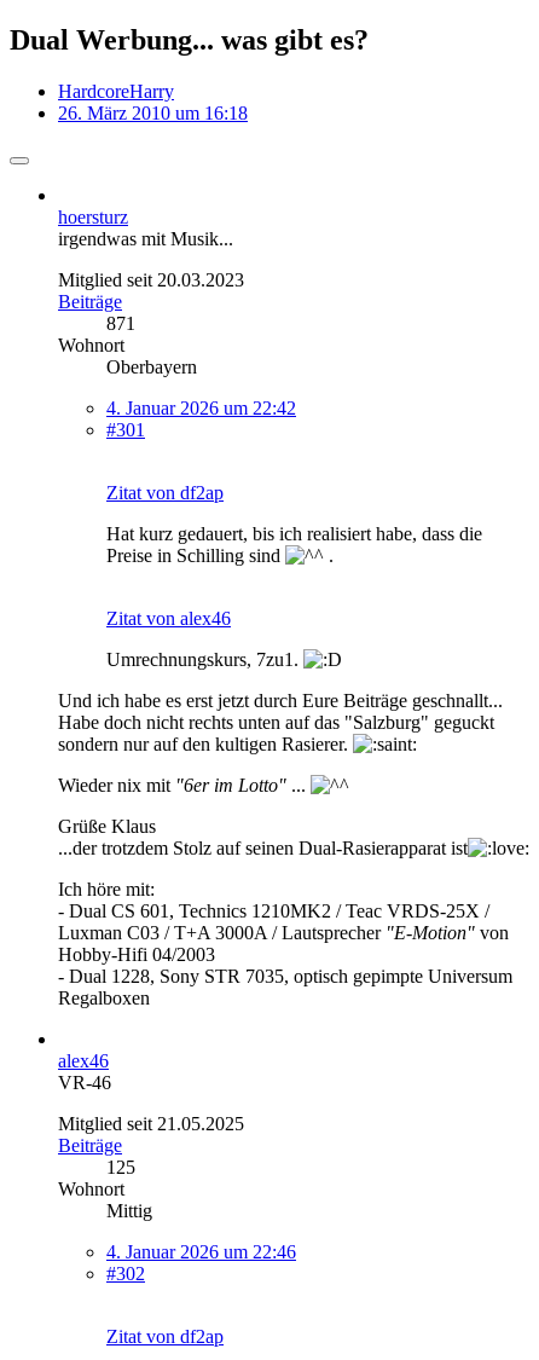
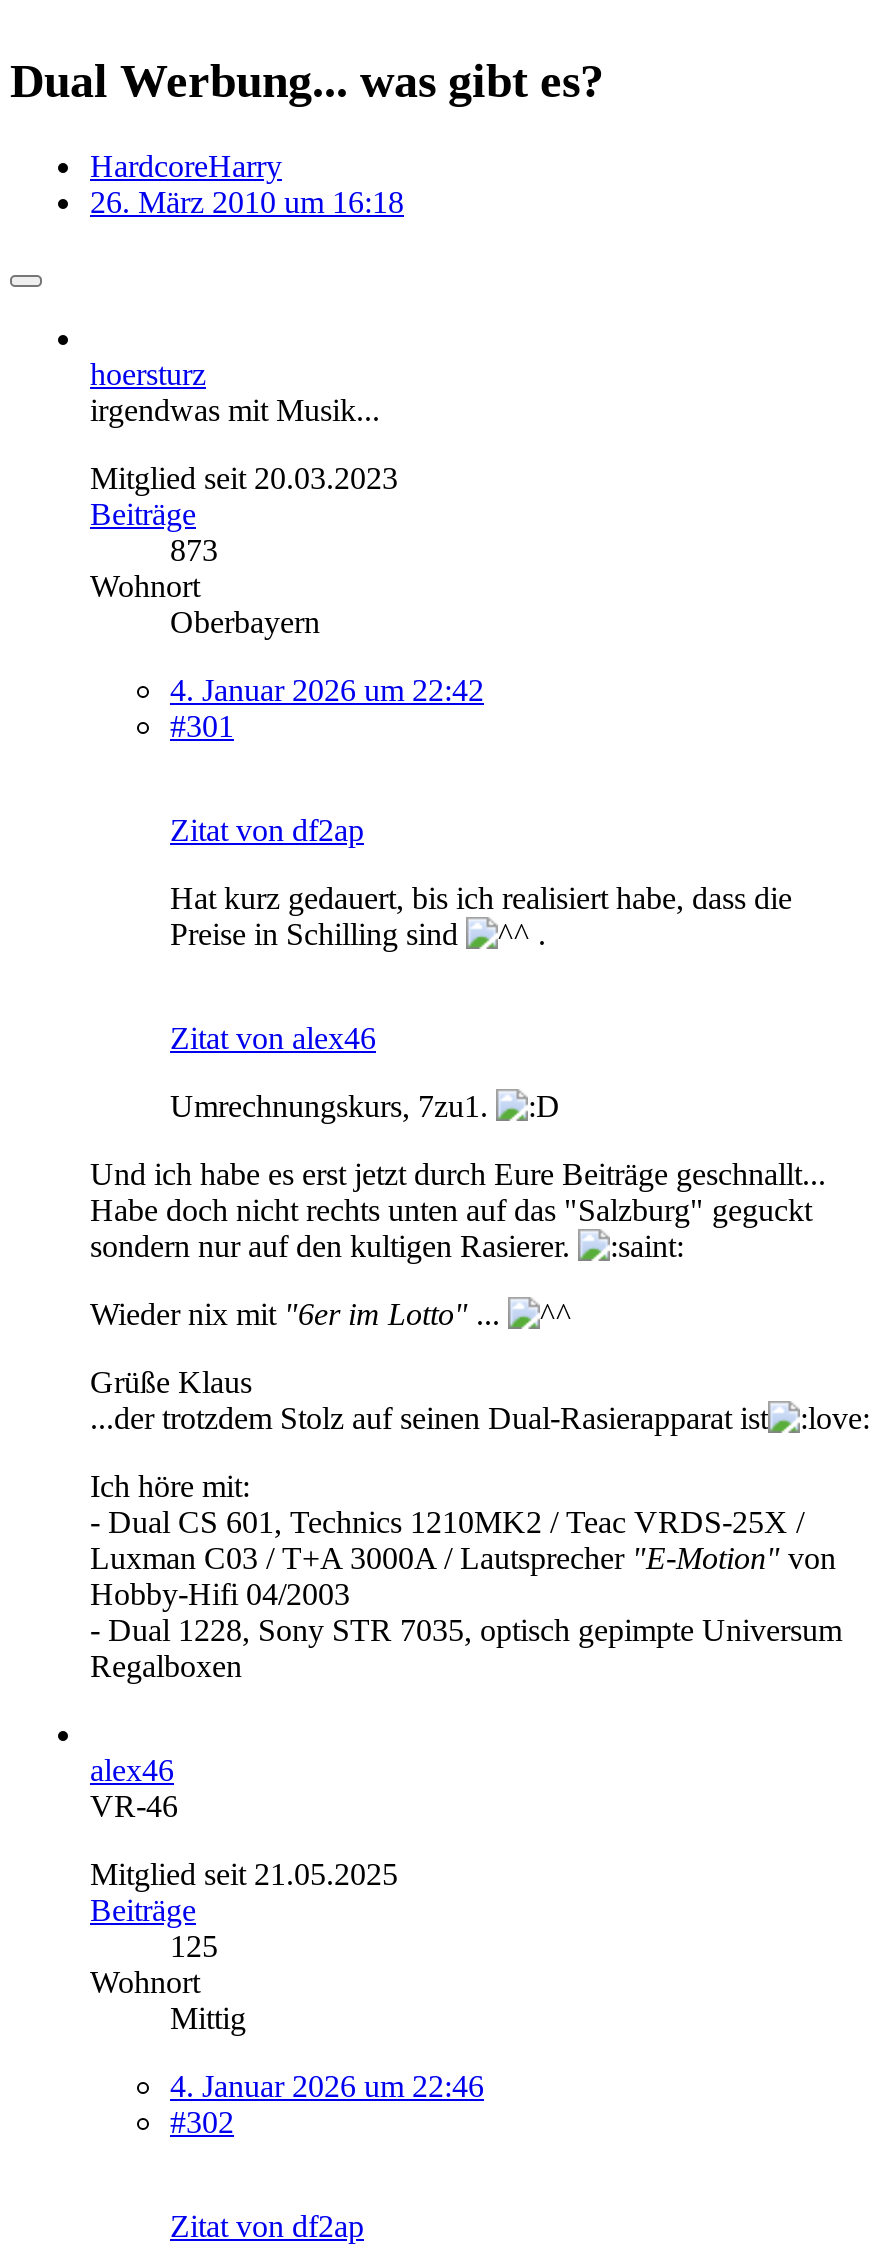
- 871
+ 873
